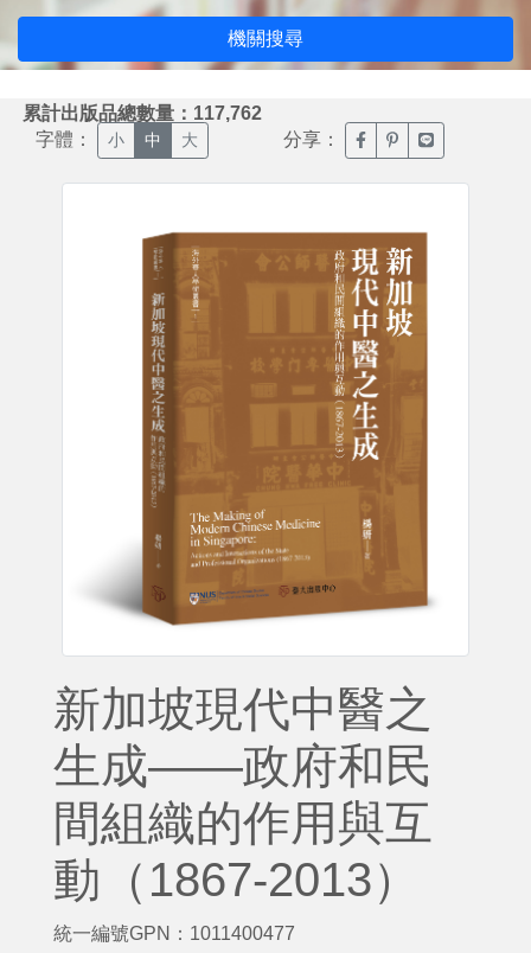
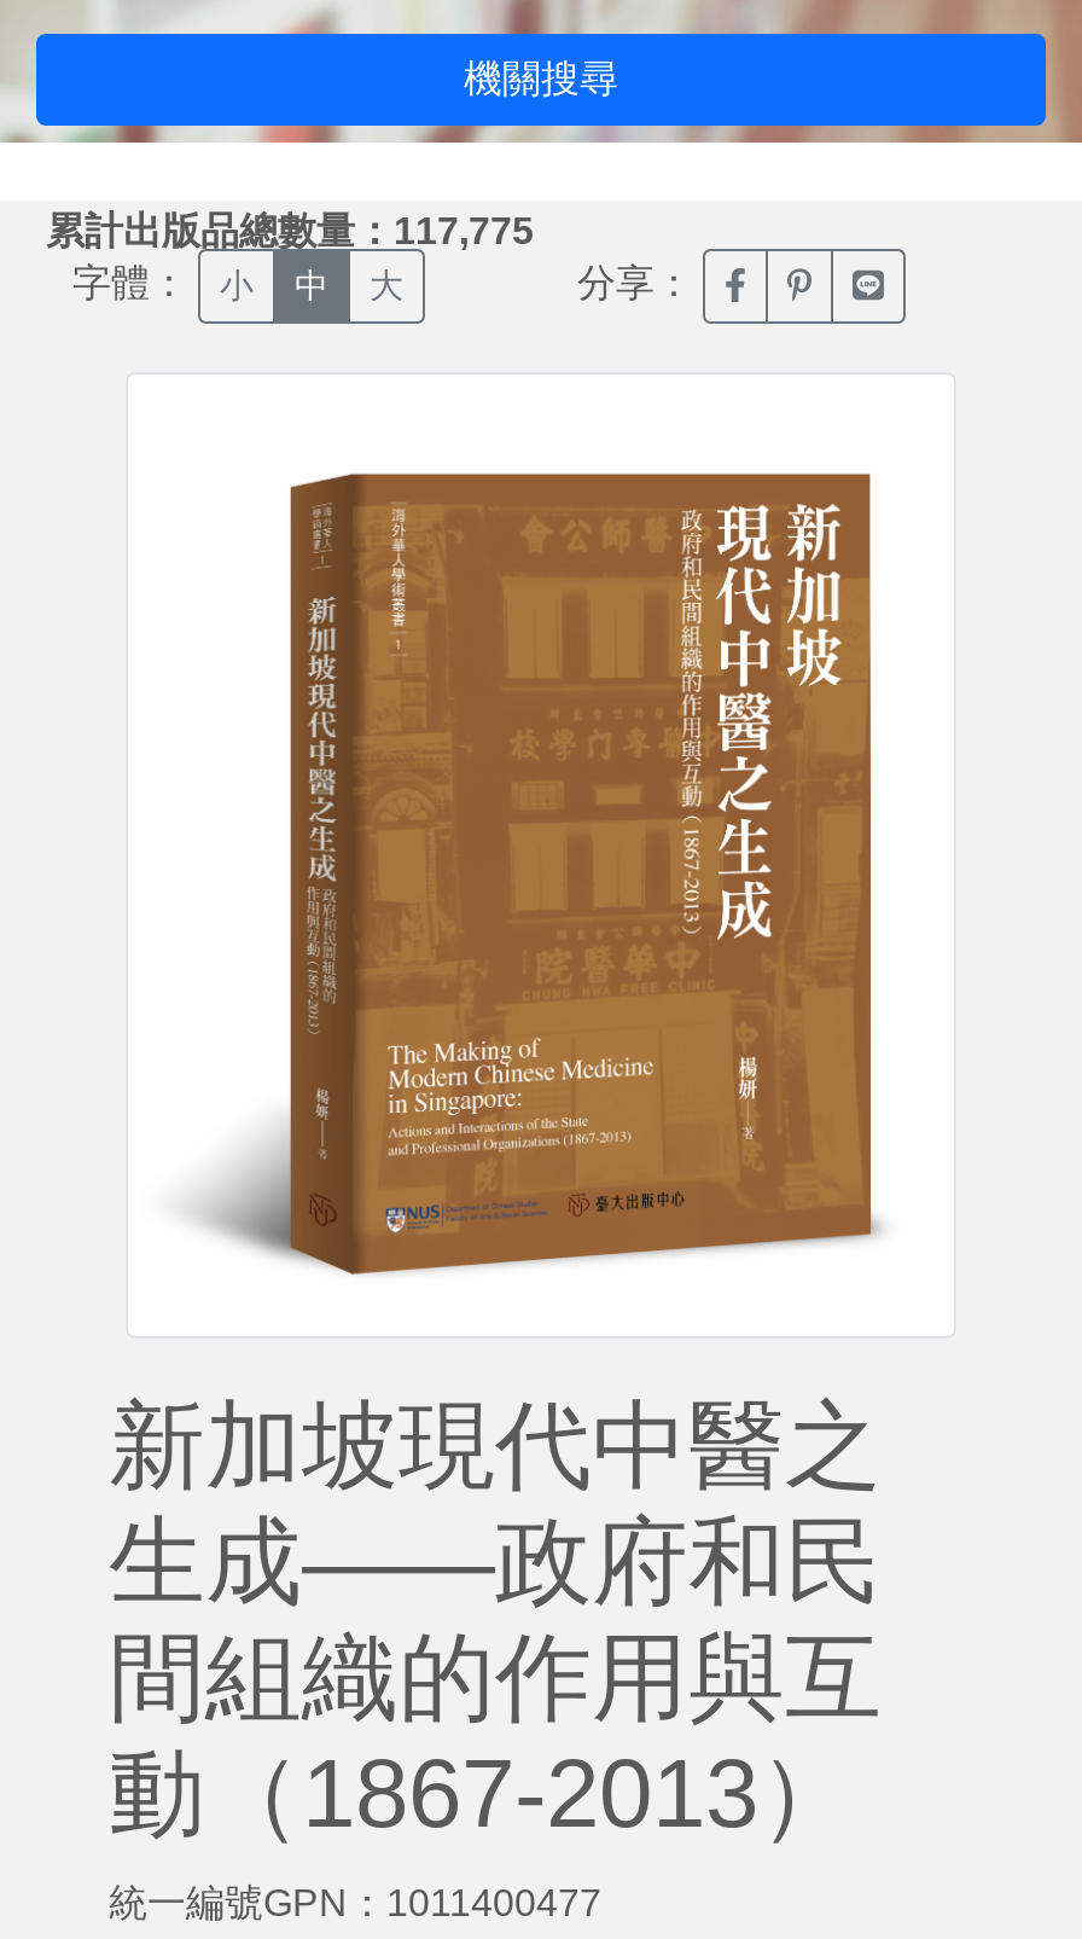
- 累計出版品總數量：117,762
+ 累計出版品總數量：117,775
